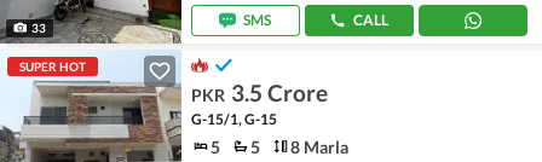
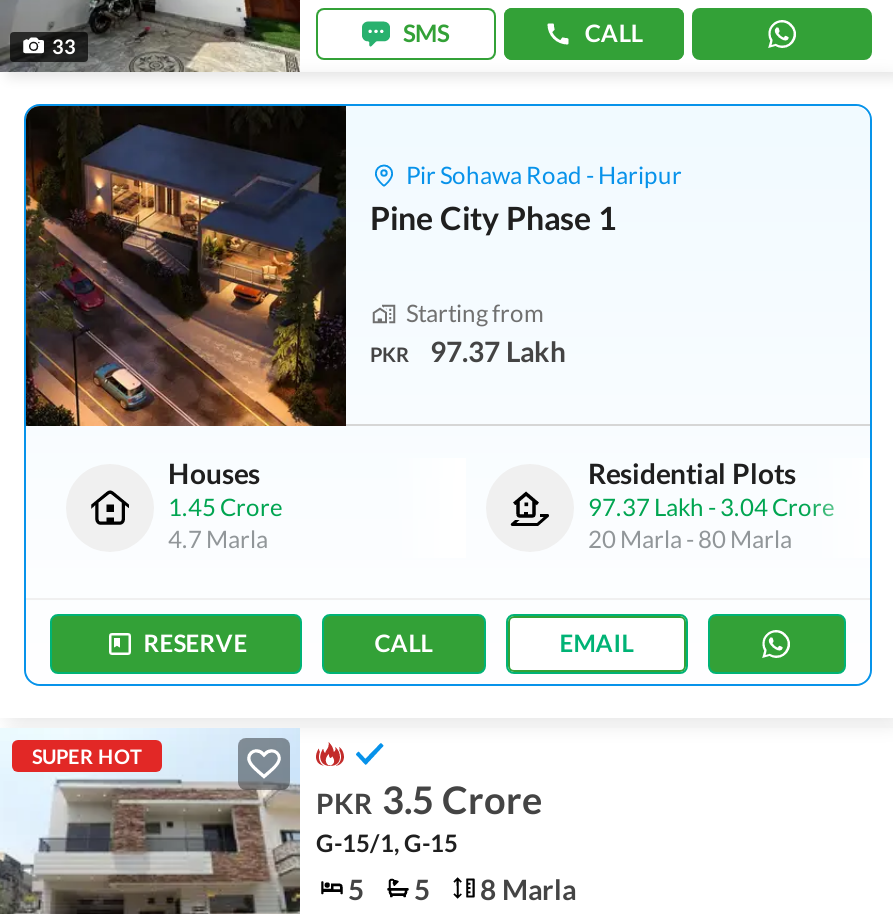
+ [image]
+ Pir Sohawa Road - Haripur
+ Pine City Phase 1
+ Starting from
+ PKR
+ 97.37 Lakh

+ Residential Plots
+ 97.37 Lakh - 3.04 Crore
+ 20 Marla - 80 Marla
+ RESERVE
+ CALL
+ EMAIL

+ Houses
+ 1.45 Crore
+ 4.7 Marla
